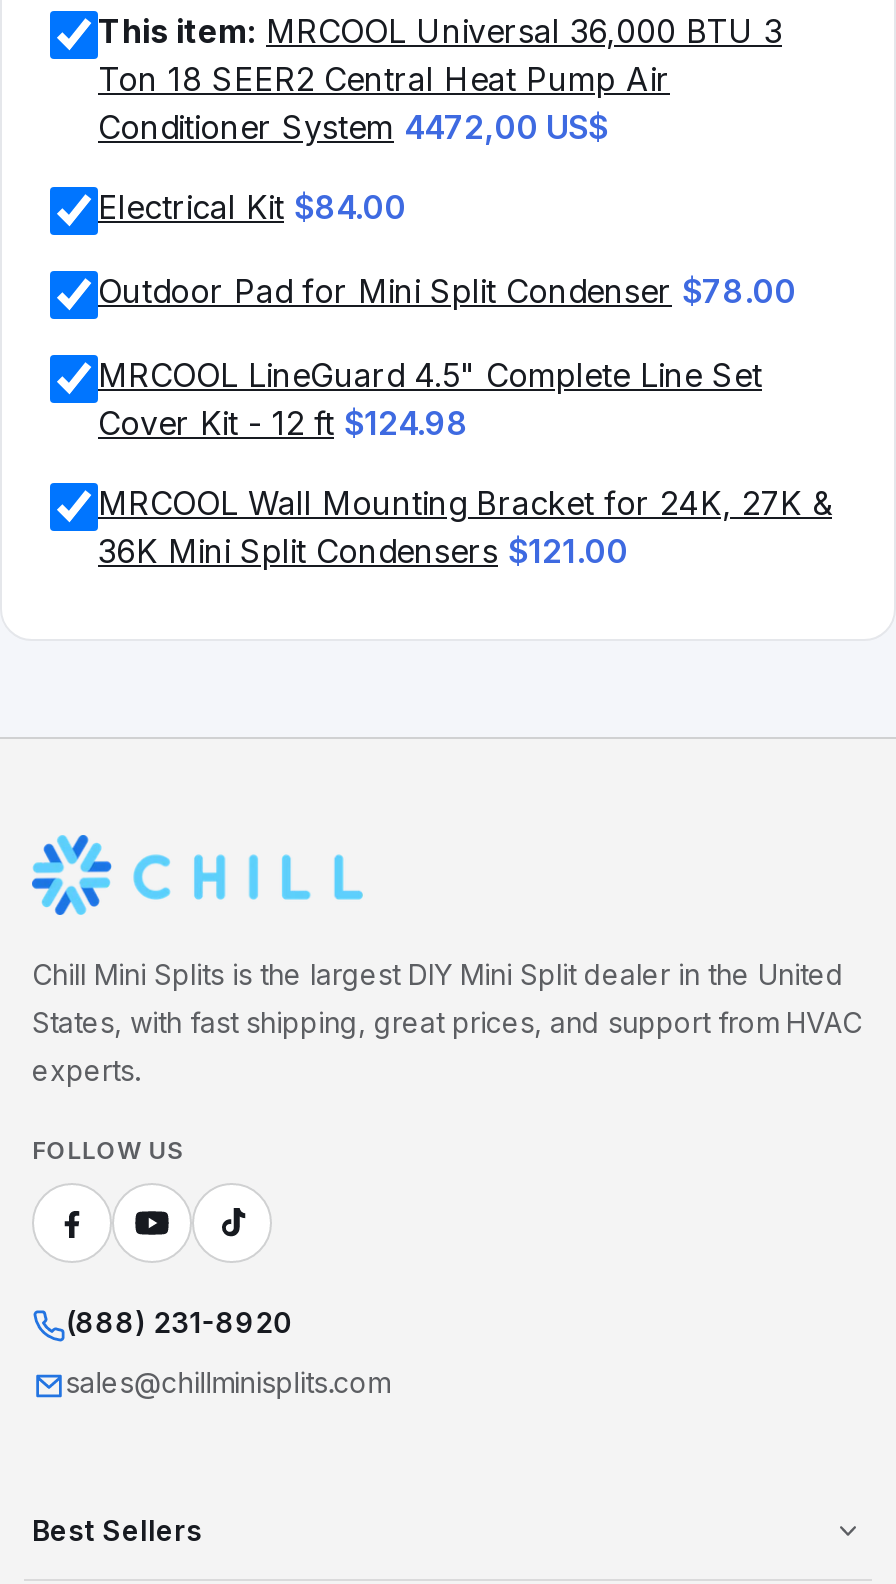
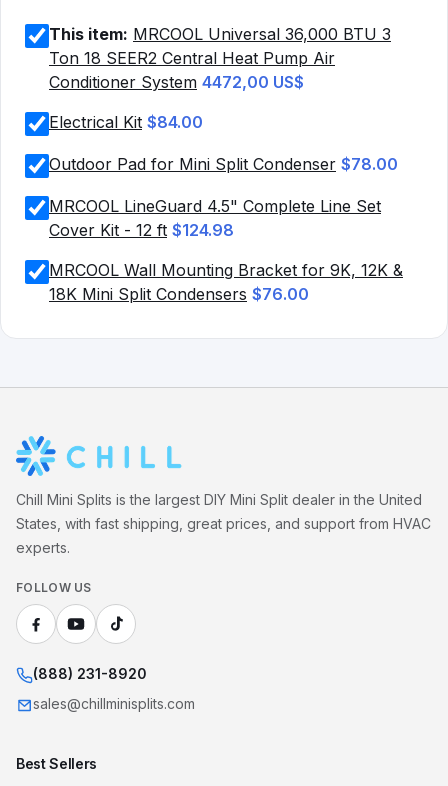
- MRCOOL Wall Mounting Bracket for 24K, 27K &
+ MRCOOL Wall Mounting Bracket for 9K, 12K &

- 36K Mini Split Condensers $121.00
+ 18K Mini Split Condensers $76.00
